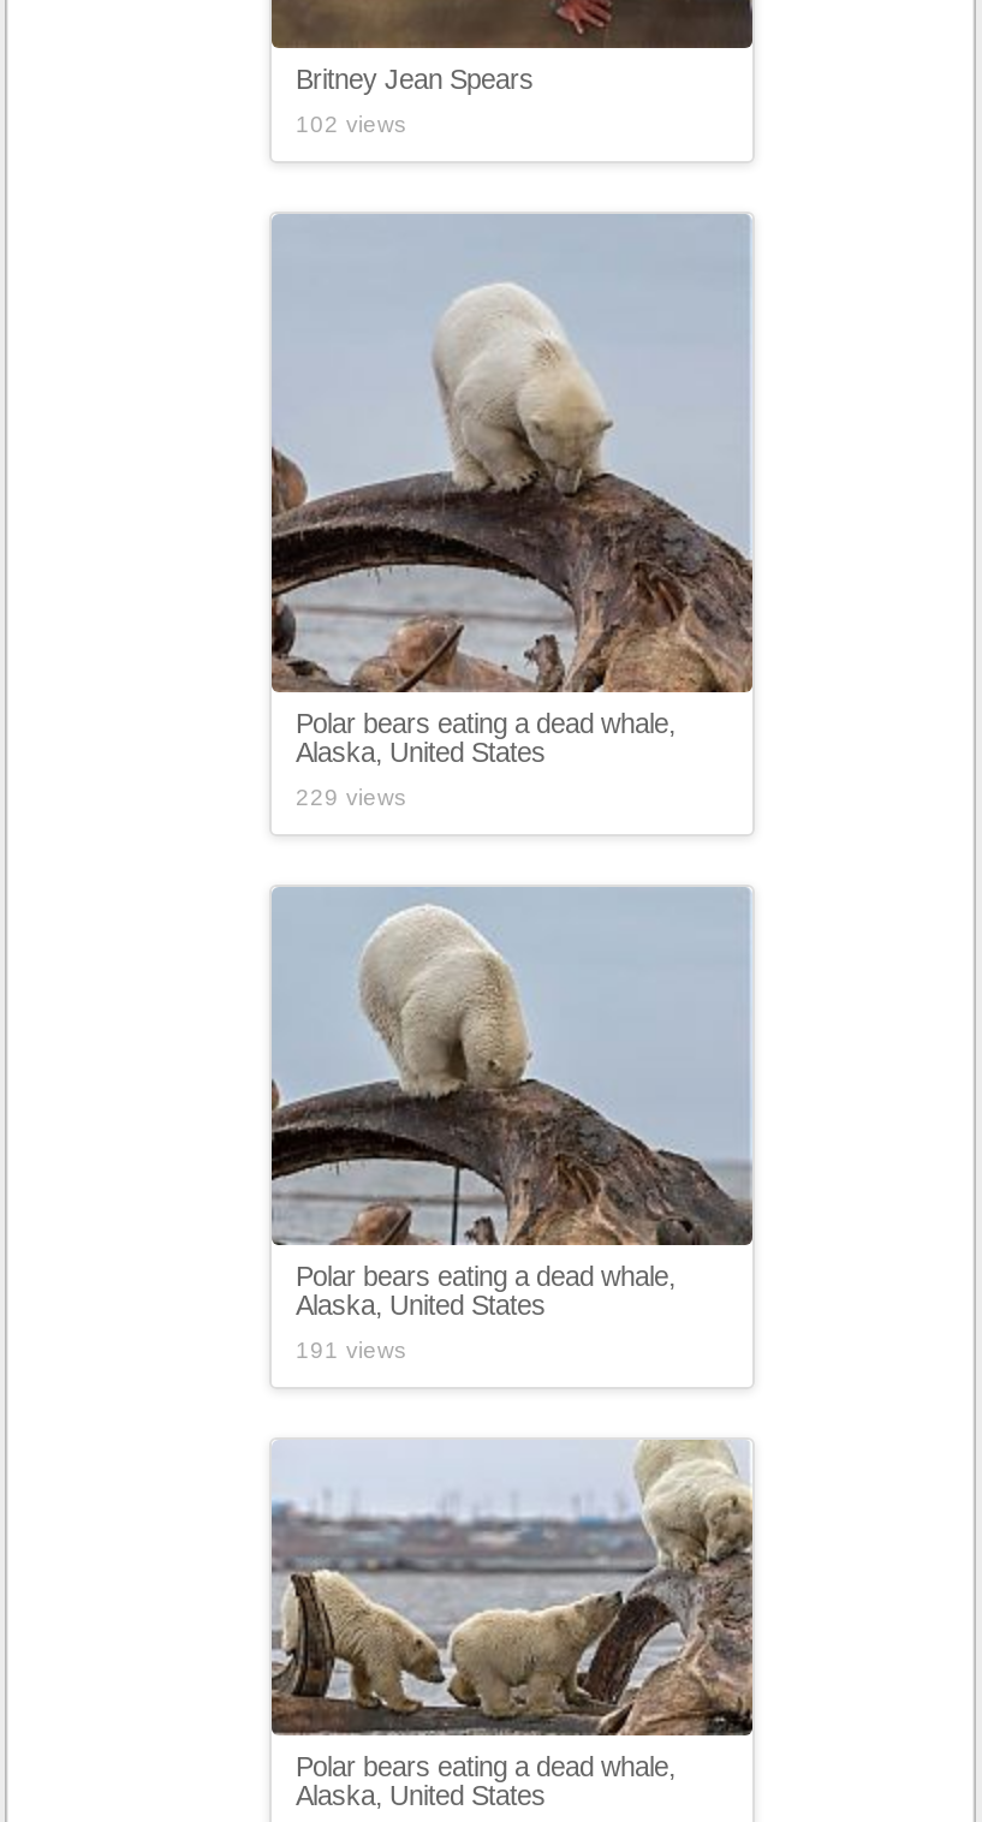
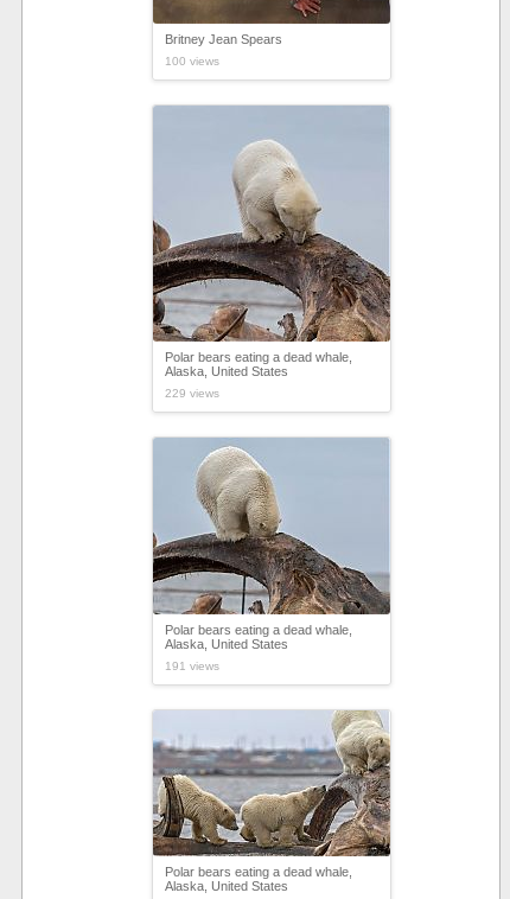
- 102 views
+ 100 views
